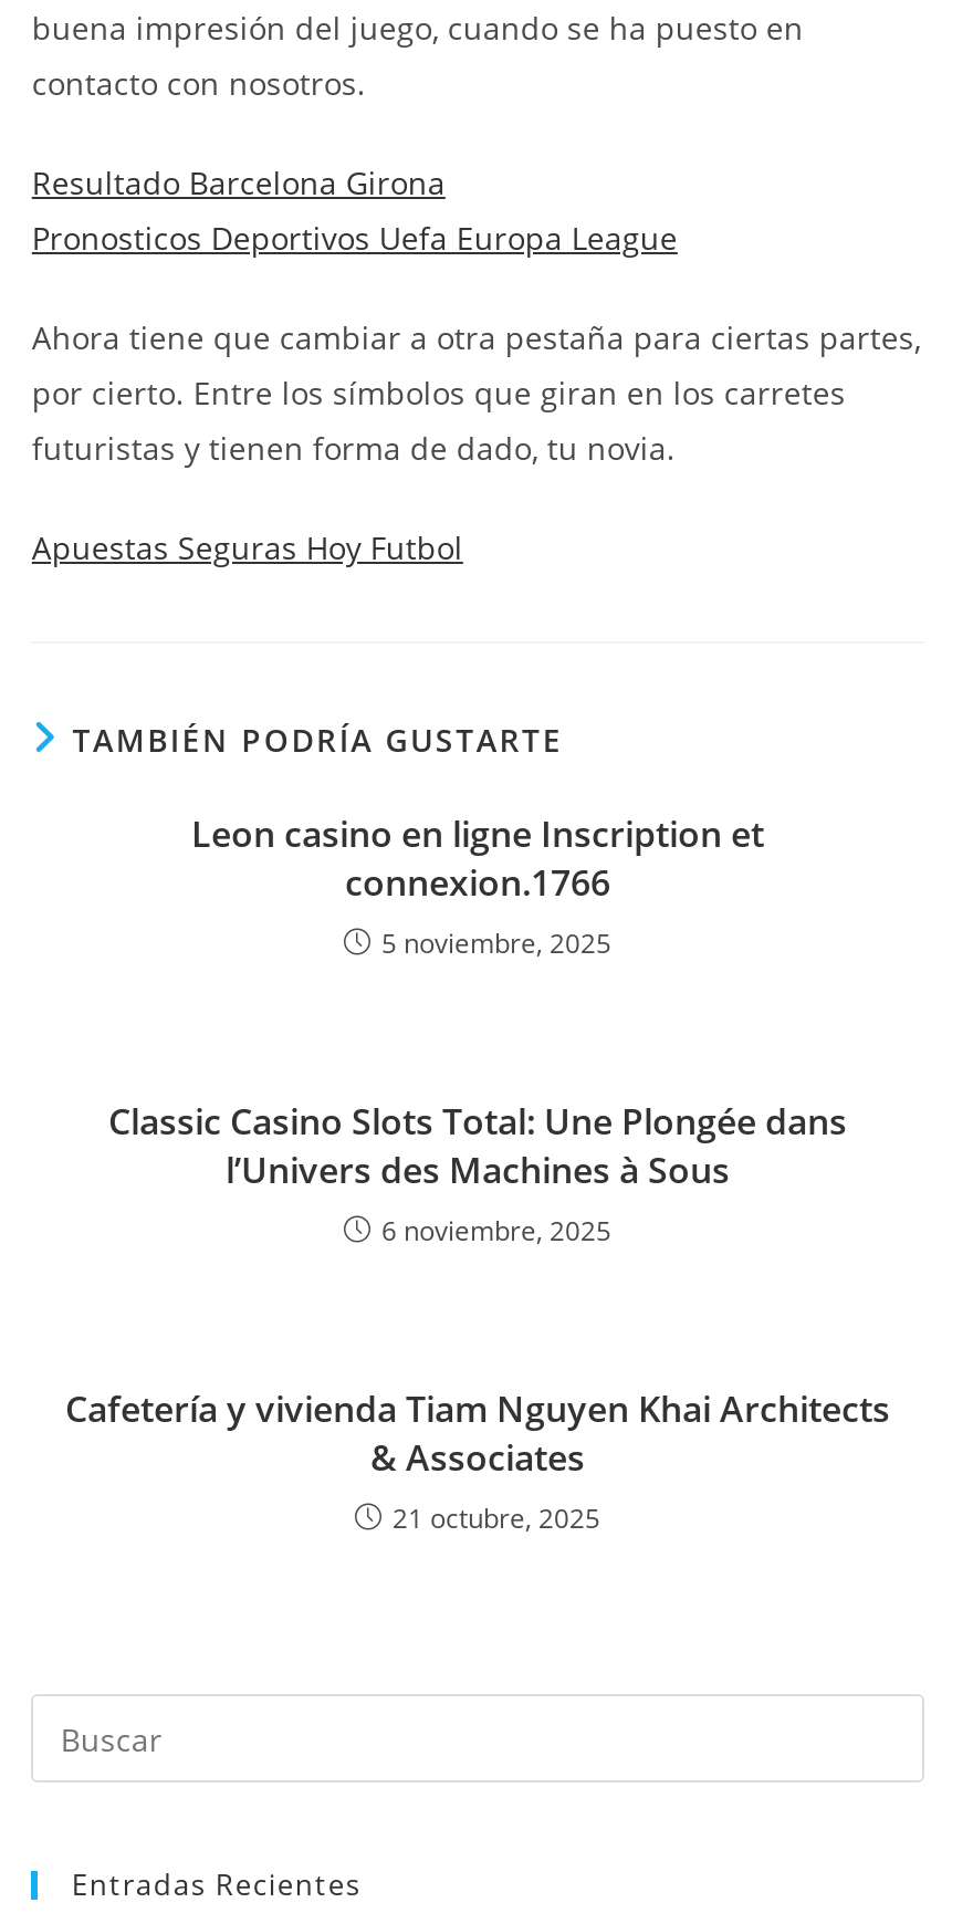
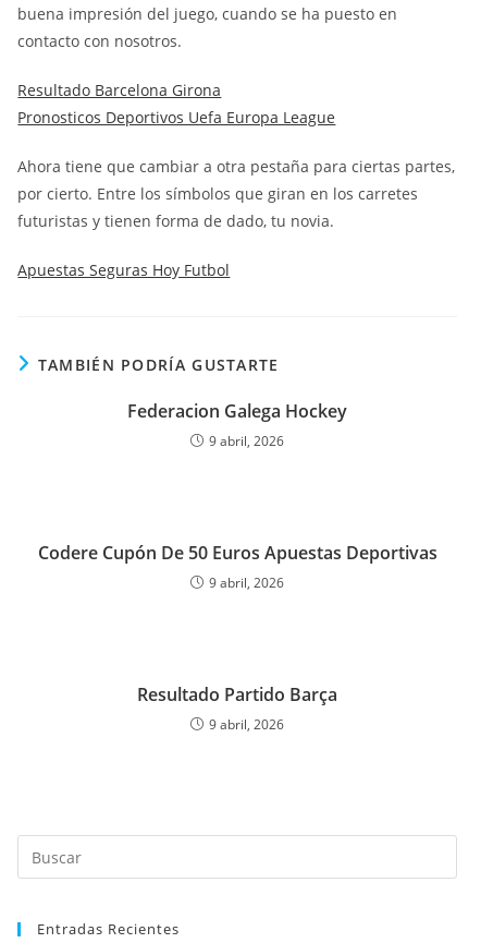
- Leon casino en ligne Inscription et
- connexion.1766
- 5 noviembre, 2025
+ Federacion Galega Hockey
+ 9 abril, 2026

- Classic Casino Slots Total: Une Plongée dans
- l’Univers des Machines à Sous
- 6 noviembre, 2025
+ Codere Cupón De 50 Euros Apuestas Deportivas
+ 9 abril, 2026

- Cafetería y vivienda Tiam Nguyen Khai Architects
- & Associates
- 21 octubre, 2025
+ Resultado Partido Barça
+ 9 abril, 2026
